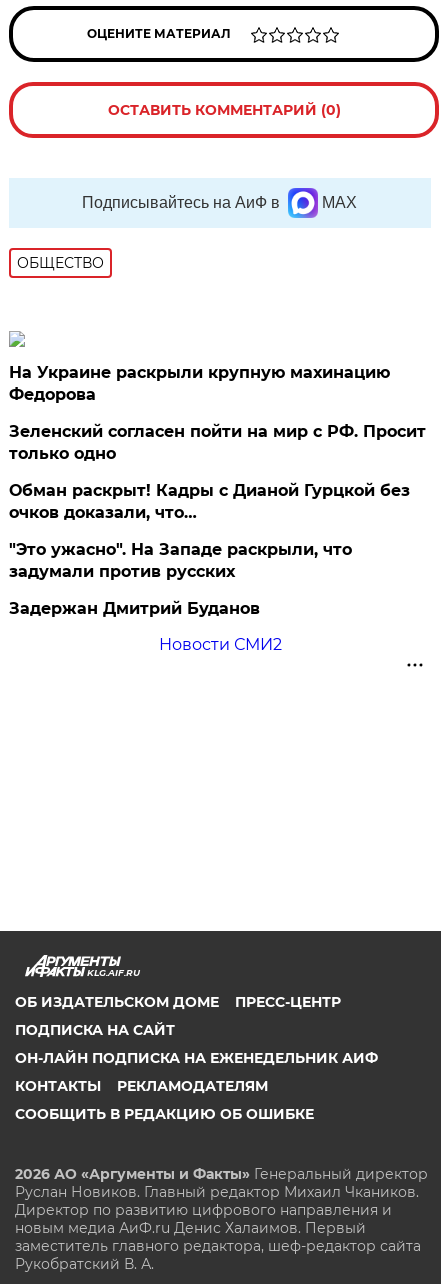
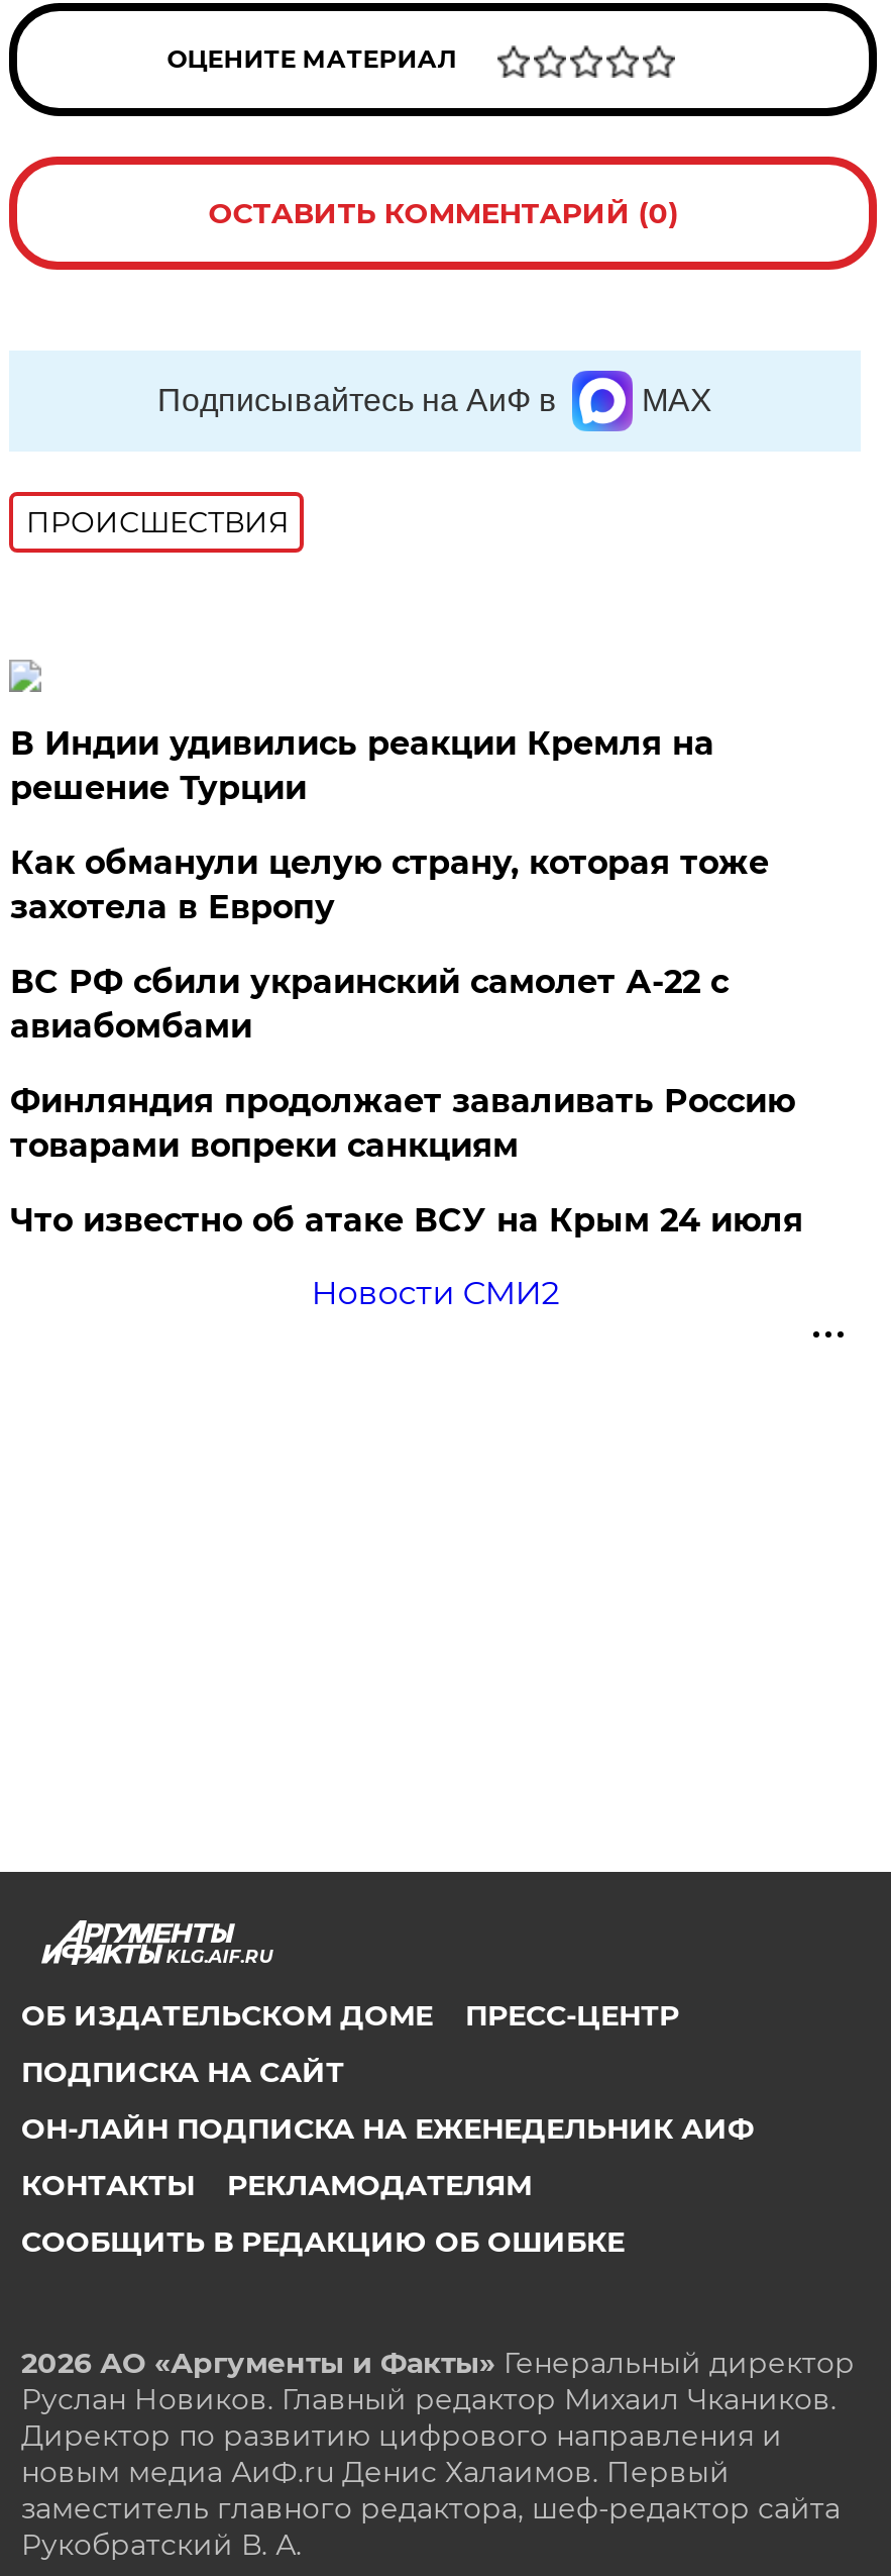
- ОБЩЕСТВО
+ ПРОИСШЕСТВИЯ

- На Украине раскрыли крупную махинацию
- Федорова
+ В Индии удивились реакции Кремля на
+ решение Турции

- Зеленский согласен пойти на мир с РФ. Просит
- только одно
+ Как обманули целую страну, которая тоже
+ захотела в Европу

- Обман раскрыт! Кадры с Дианой Гурцкой без
- очков доказали, что…
+ ВС РФ сбили украинский самолет А-22 с
+ авиабомбами

- "Это ужасно". На Западе раскрыли, что
- задумали против русских
+ Финляндия продолжает заваливать Россию
+ товарами вопреки санкциям

- Задержан Дмитрий Буданов
+ Что известно об атаке ВСУ на Крым 24 июля
